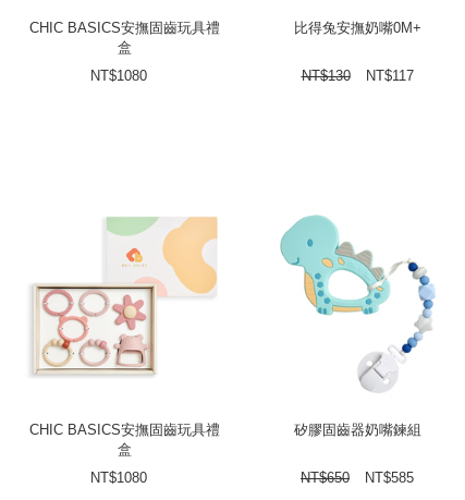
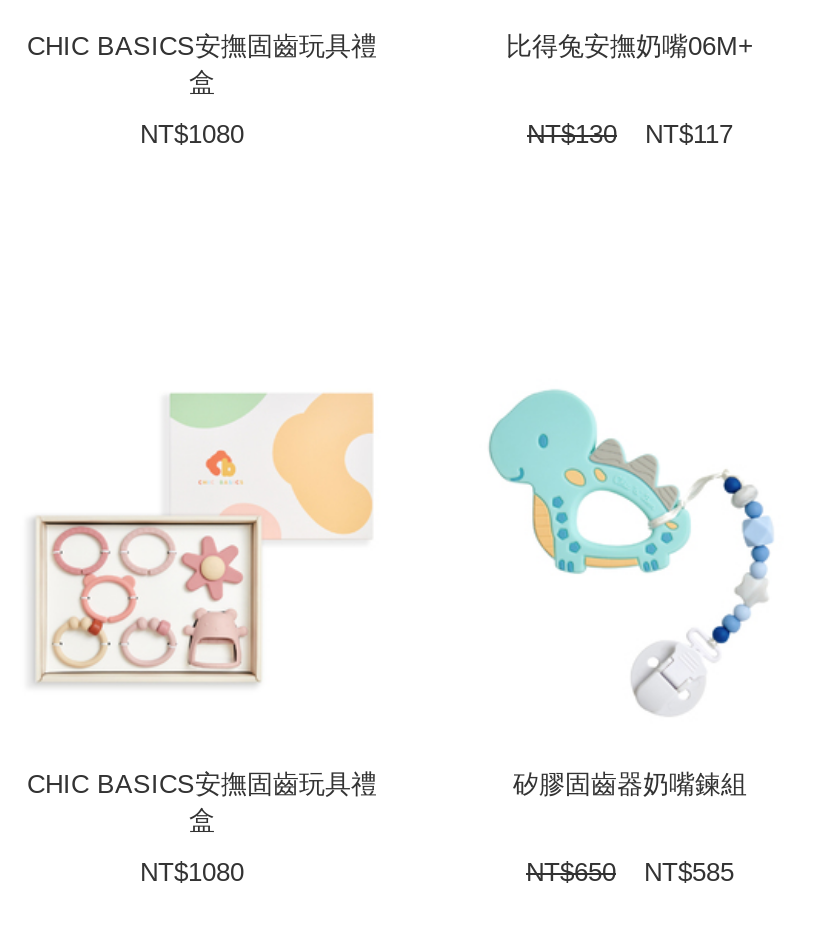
- 比得兔安撫奶嘴0M+
+ 比得兔安撫奶嘴06M+
